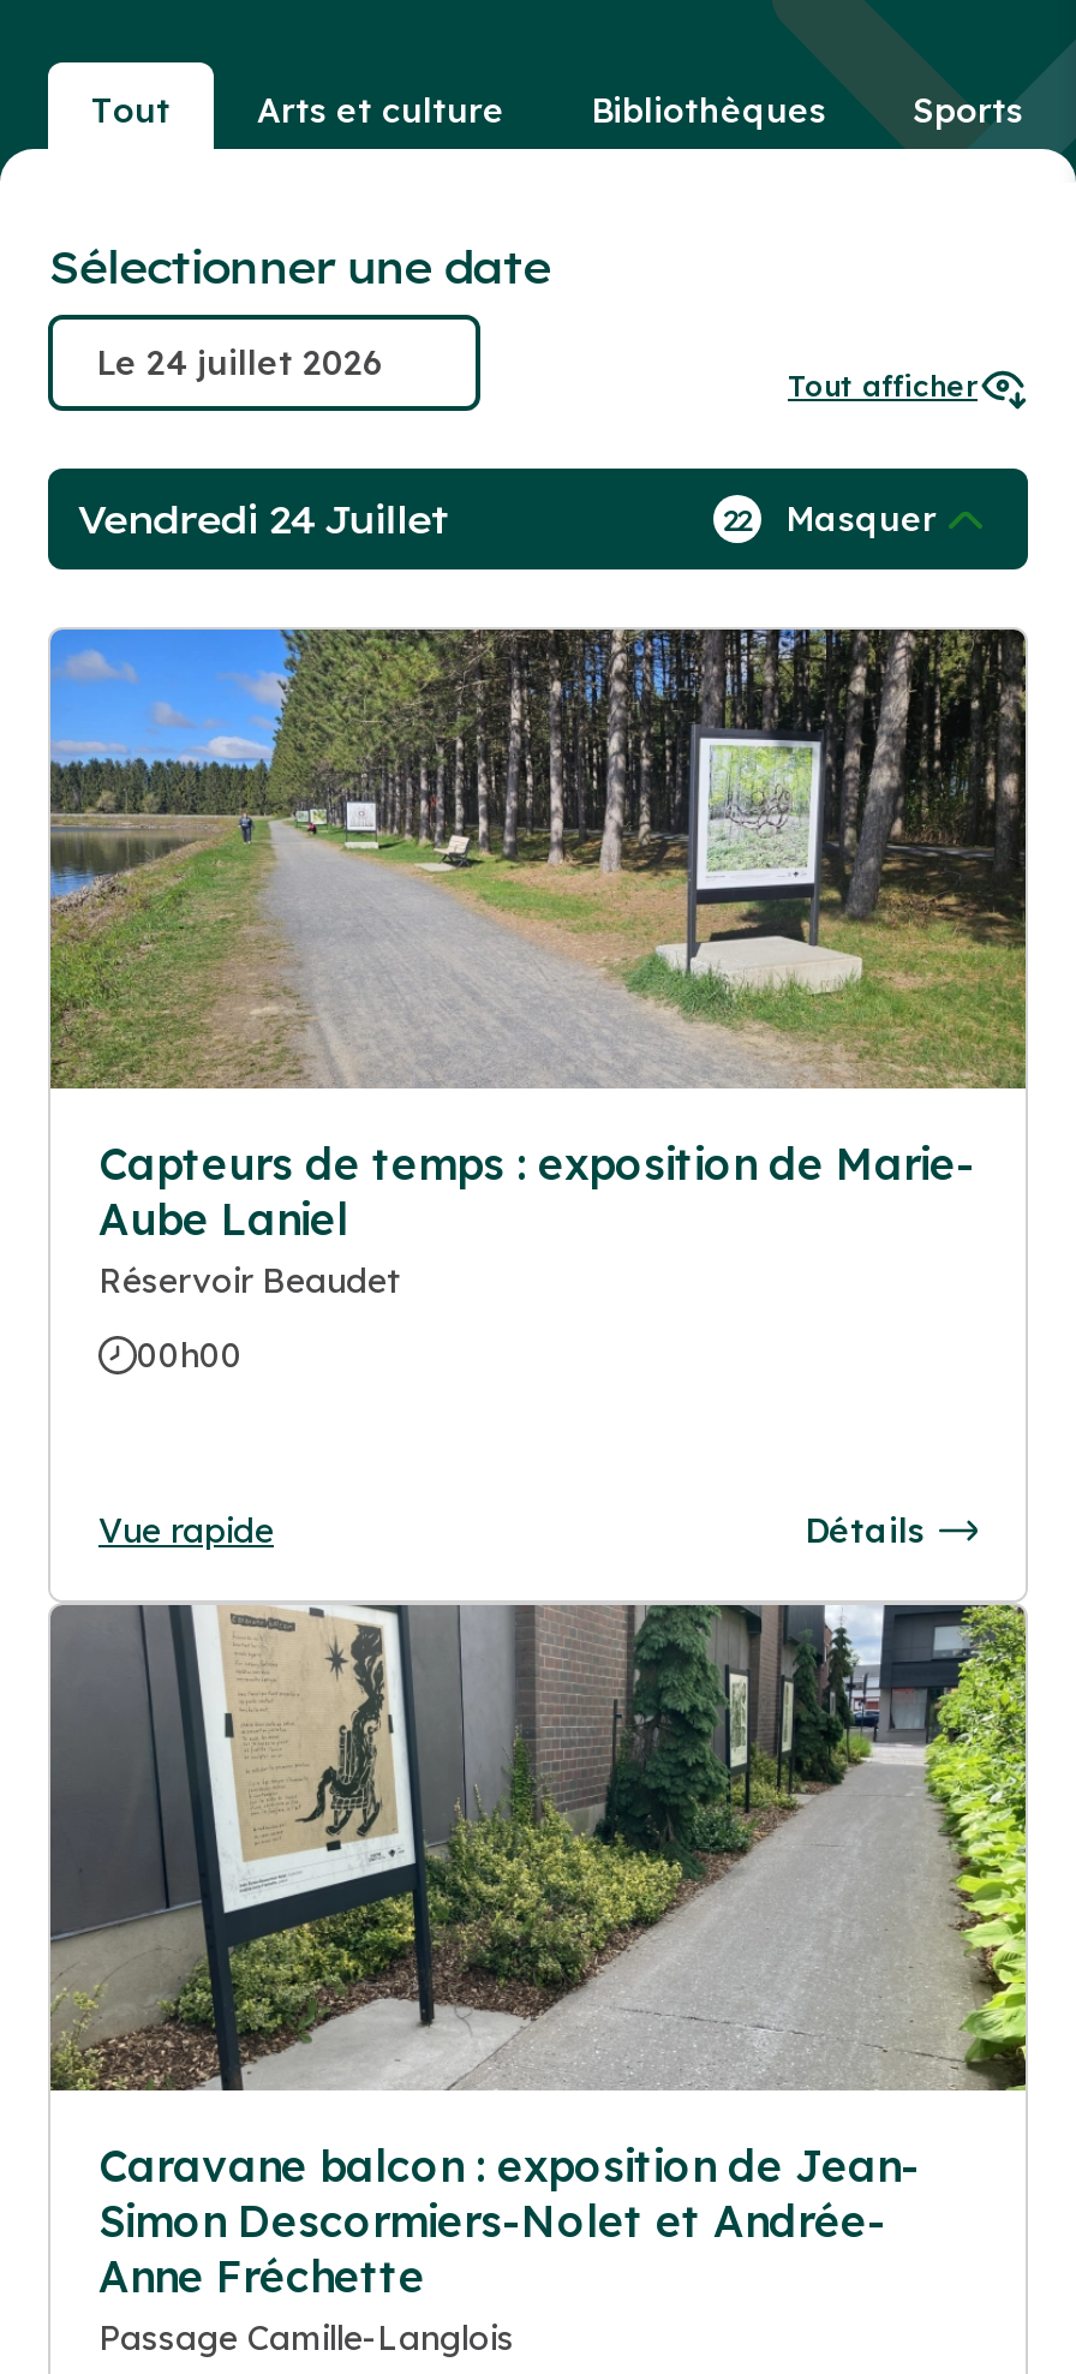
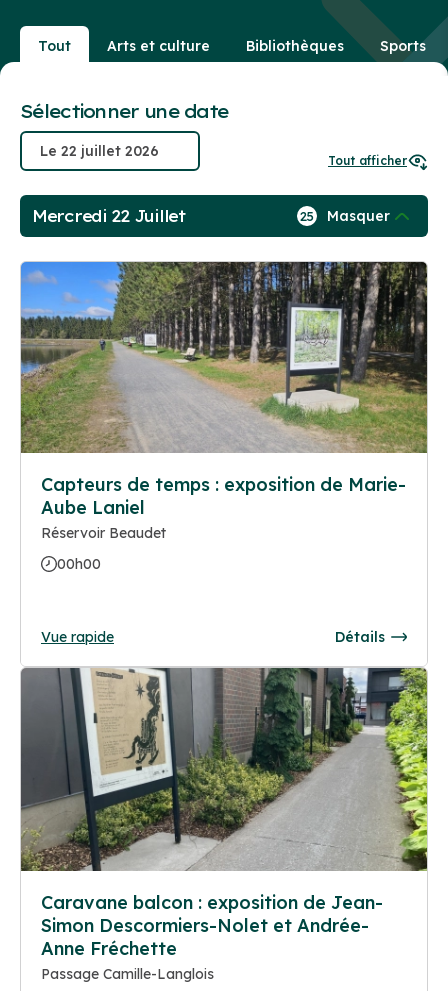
- Vendredi 24 Juillet
+ Mercredi 22 Juillet

- 22 Masquer
+ 25 Masquer
